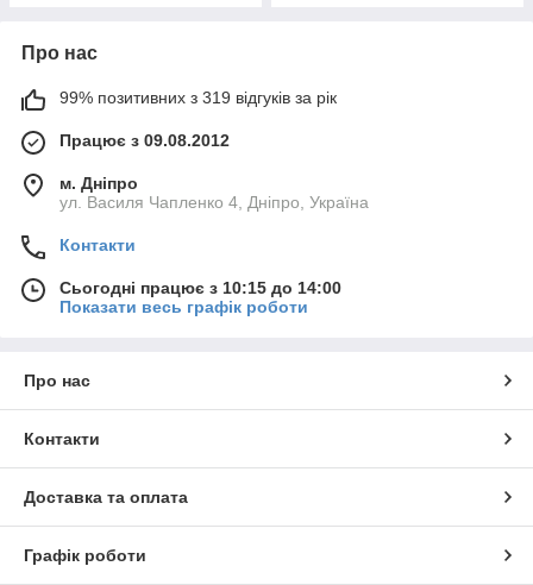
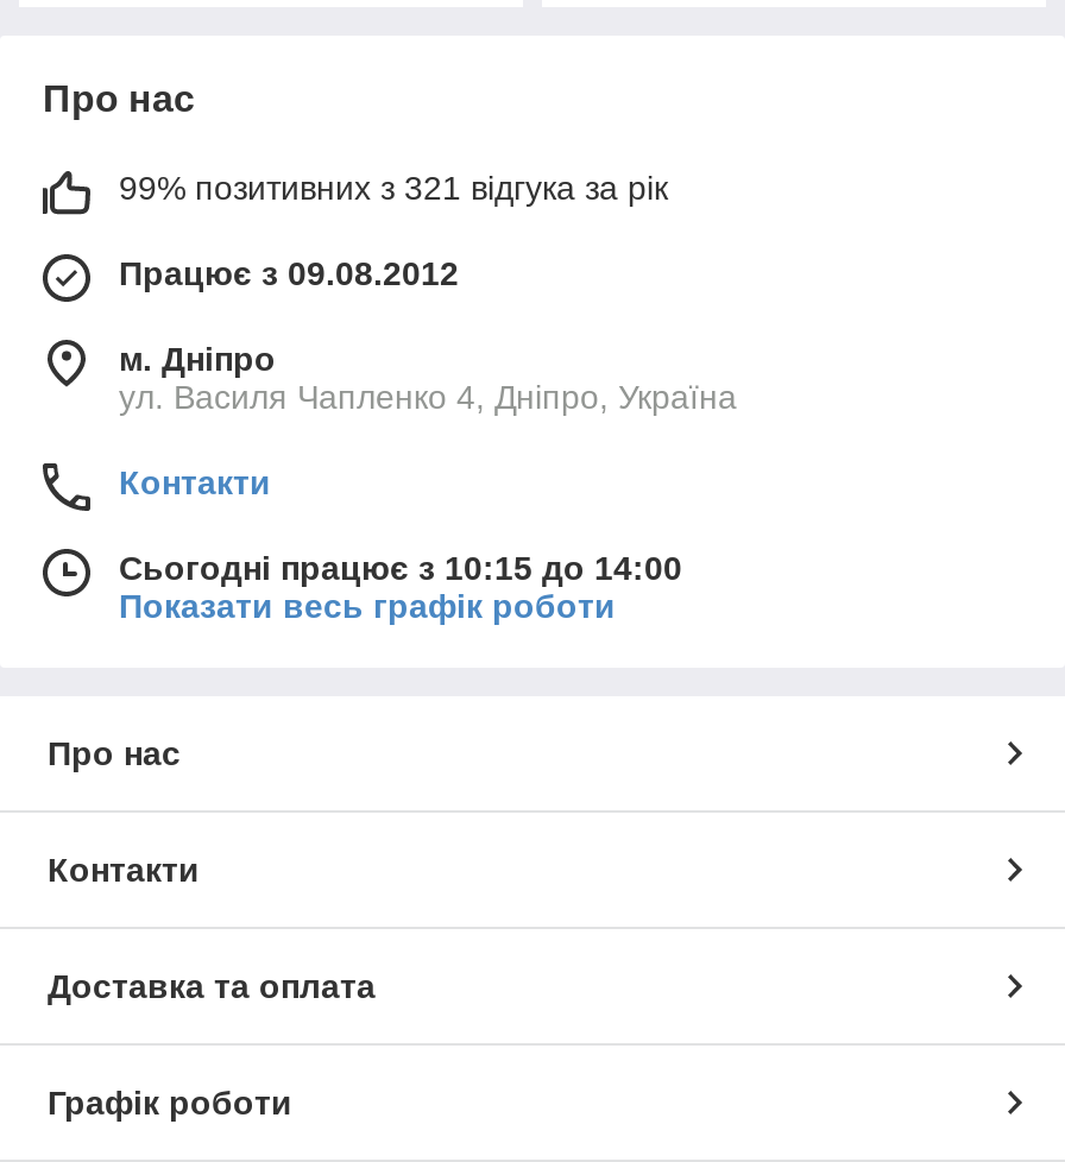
- 99% позитивних з 319 відгуків за рік
+ 99% позитивних з 321 відгука за рік
